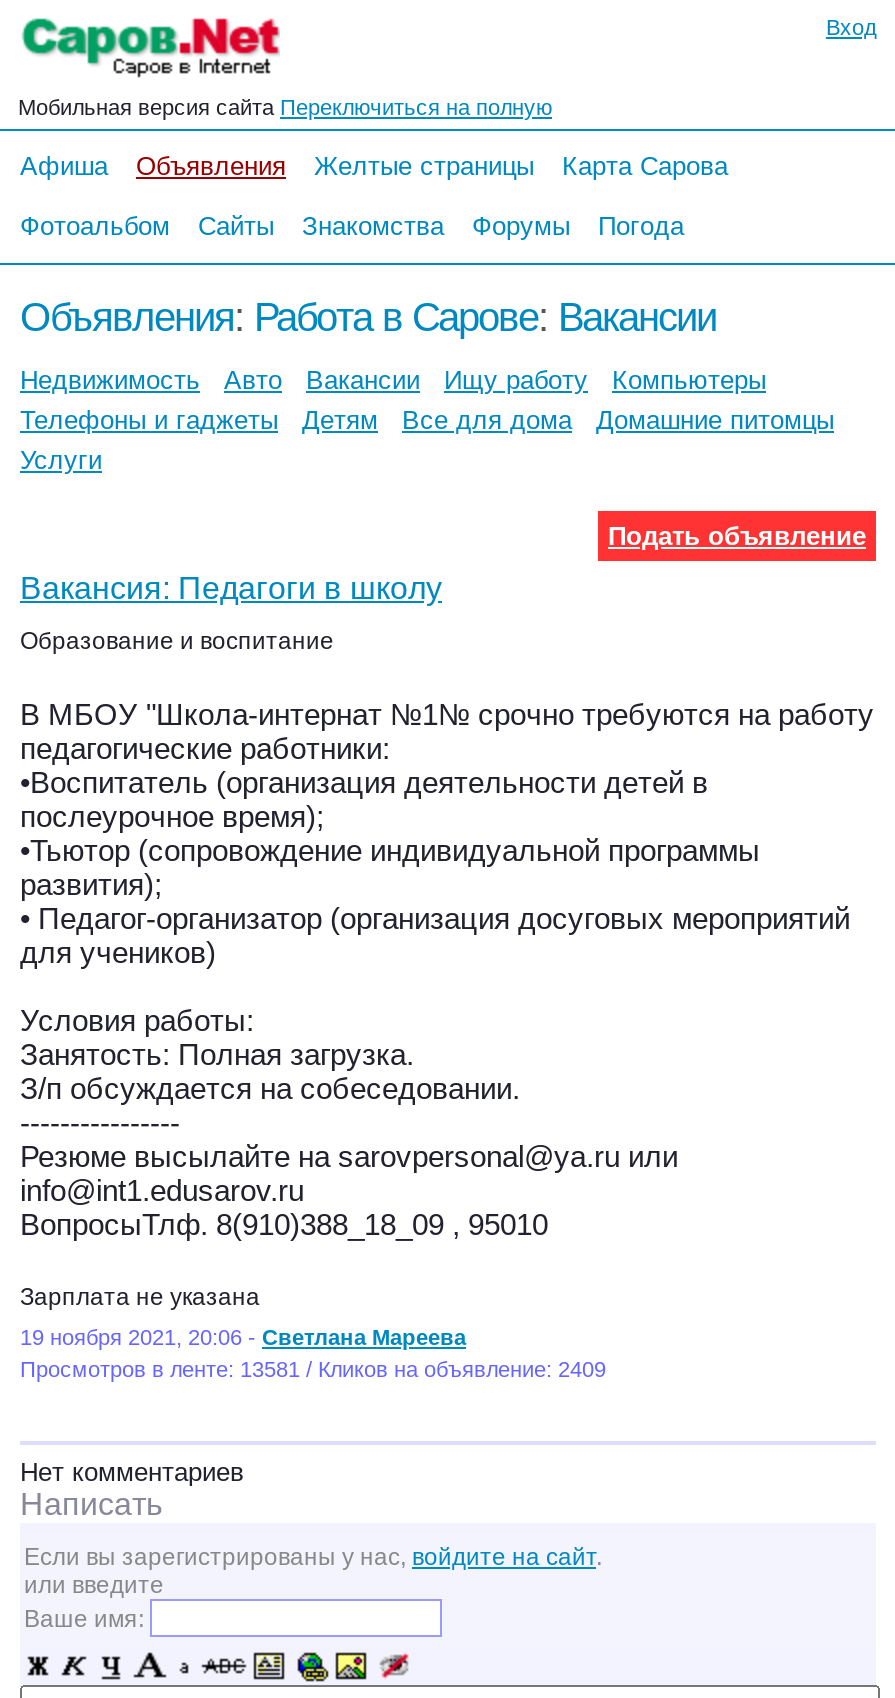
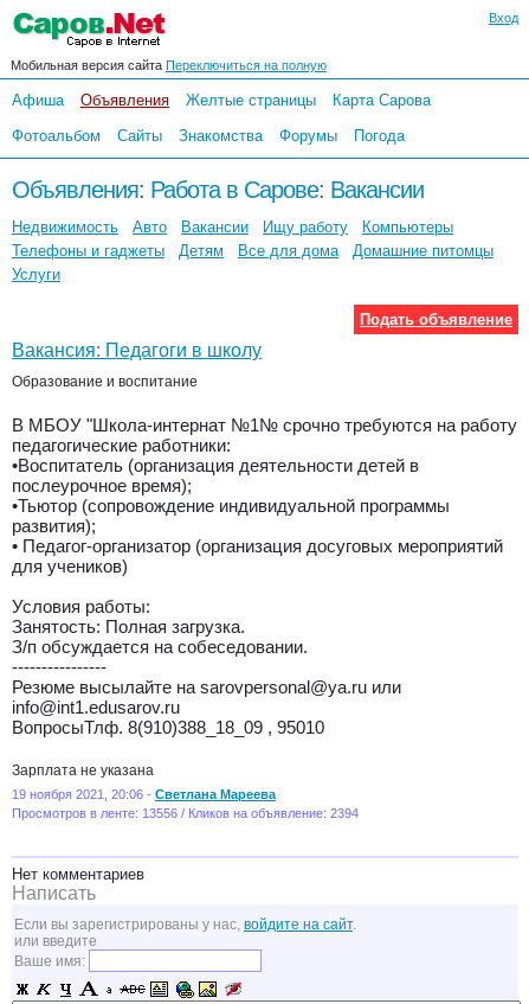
- Просмотров в ленте: 13581 / Кликов на объявление: 2409
+ Просмотров в ленте: 13556 / Кликов на объявление: 2394
